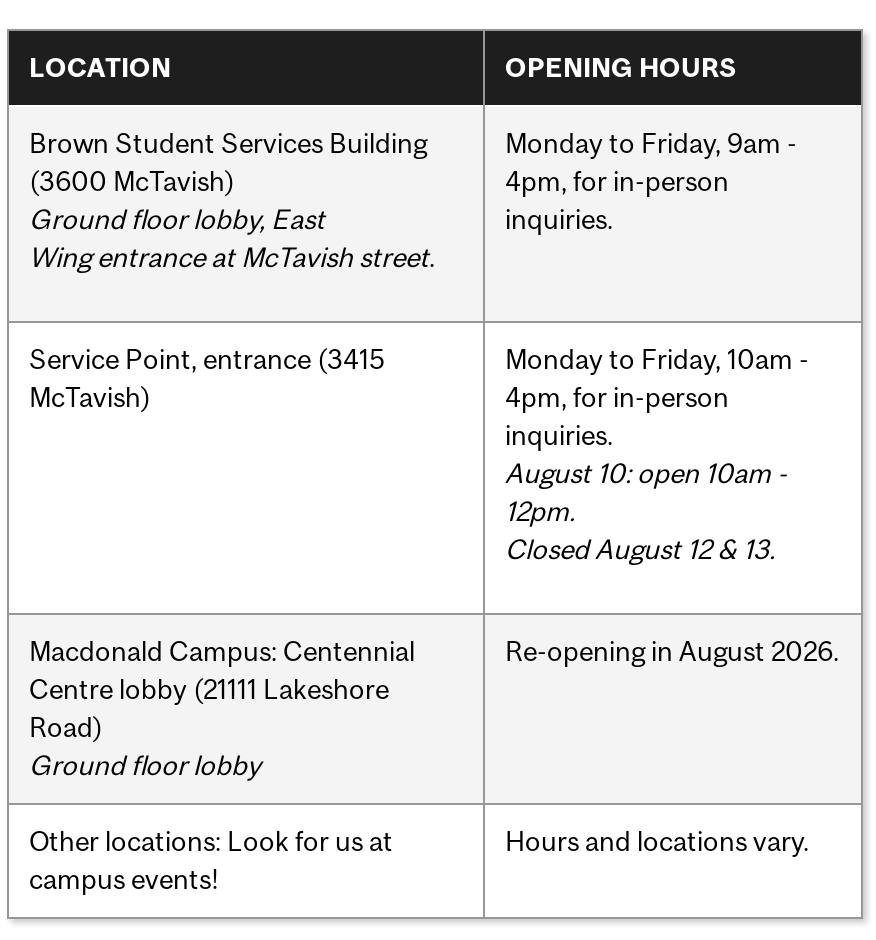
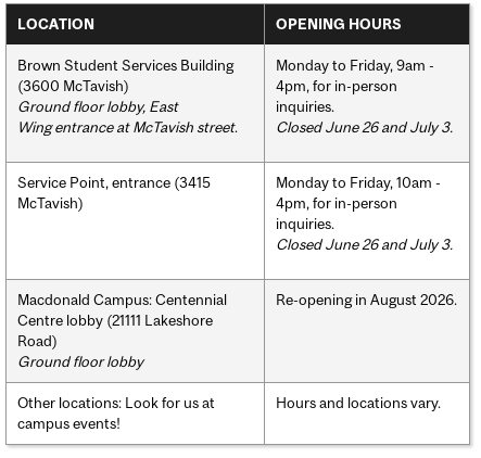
+ Closed June 26 and July 3.

- August 10: open 10am -
- 12pm.
- Closed August 12 & 13.
+ Closed June 26 and July 3.
